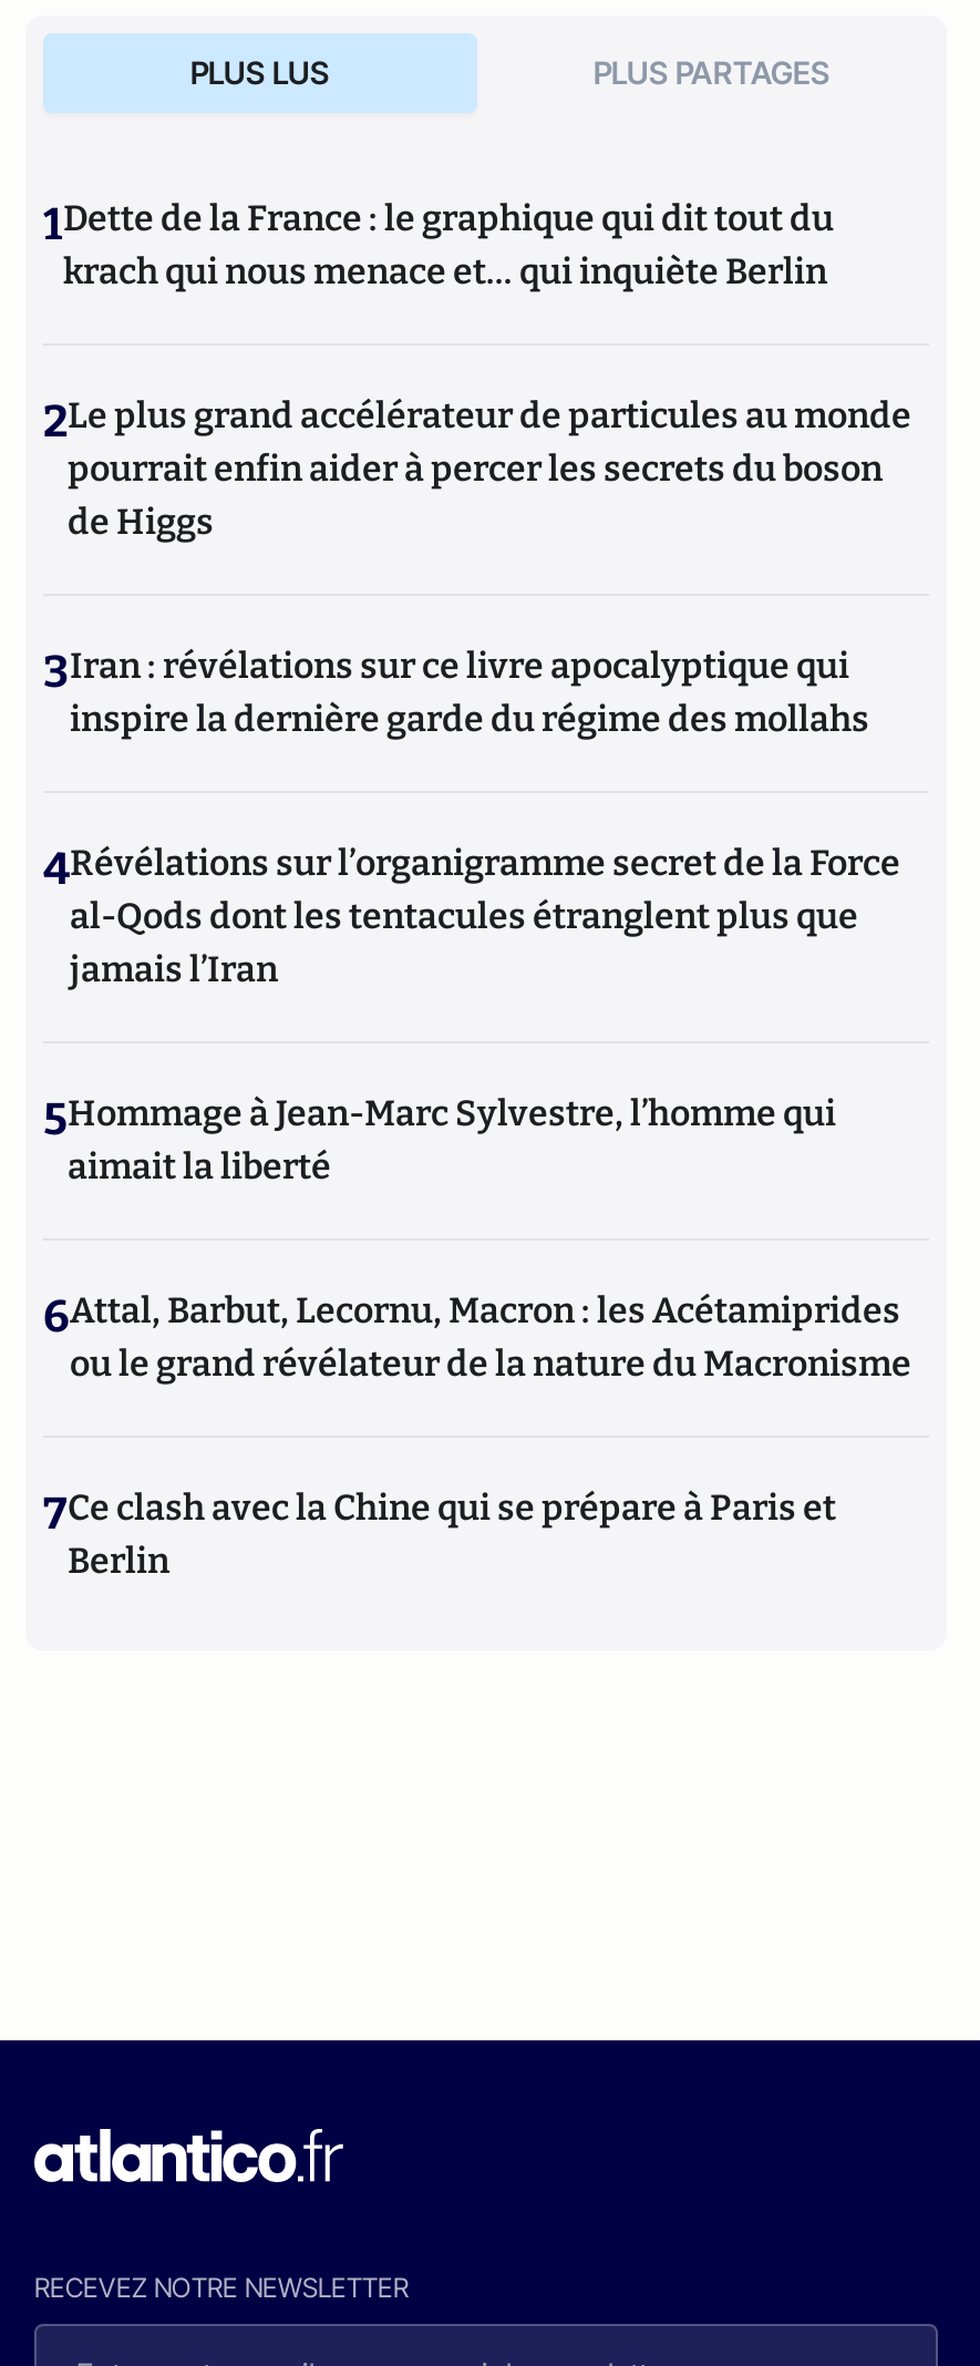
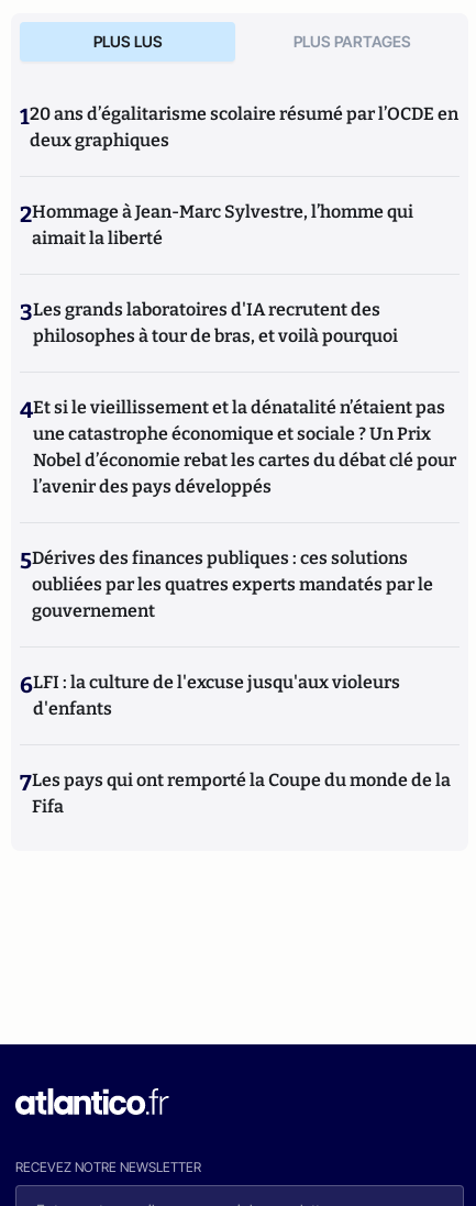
- 1Dette de la France : le graphique qui dit tout du
- krach qui nous menace et… qui inquiète Berlin
- 2Le plus grand accélérateur de particules au monde
- pourrait enfin aider à percer les secrets du boson
- de Higgs
- 3Iran : révélations sur ce livre apocalyptique qui
- inspire la dernière garde du régime des mollahs
- 4Révélations sur l’organigramme secret de la Force
- al-Qods dont les tentacules étranglent plus que
- jamais l’Iran
- 5Hommage à Jean-Marc Sylvestre, l’homme qui
+ 120 ans d’égalitarisme scolaire résumé par l’OCDE en
+ deux graphiques
+ 2Hommage à Jean-Marc Sylvestre, l’homme qui

moved up: aimait la liberté

- 6Attal, Barbut, Lecornu, Macron : les Acétamiprides
- ou le grand révélateur de la nature du Macronisme
- 7Ce clash avec la Chine qui se prépare à Paris et
- Berlin
+ 3Les grands laboratoires d'IA recrutent des
+ philosophes à tour de bras, et voilà pourquoi
+ 4Et si le vieillissement et la dénatalité n’étaient pas
+ une catastrophe économique et sociale ? Un Prix
+ Nobel d’économie rebat les cartes du débat clé pour
+ l’avenir des pays développés
+ 5Dérives des finances publiques : ces solutions
+ oubliées par les quatres experts mandatés par le
+ gouvernement
+ 6LFI : la culture de l'excuse jusqu'aux violeurs
+ d'enfants
+ 7Les pays qui ont remporté la Coupe du monde de la
+ Fifa
